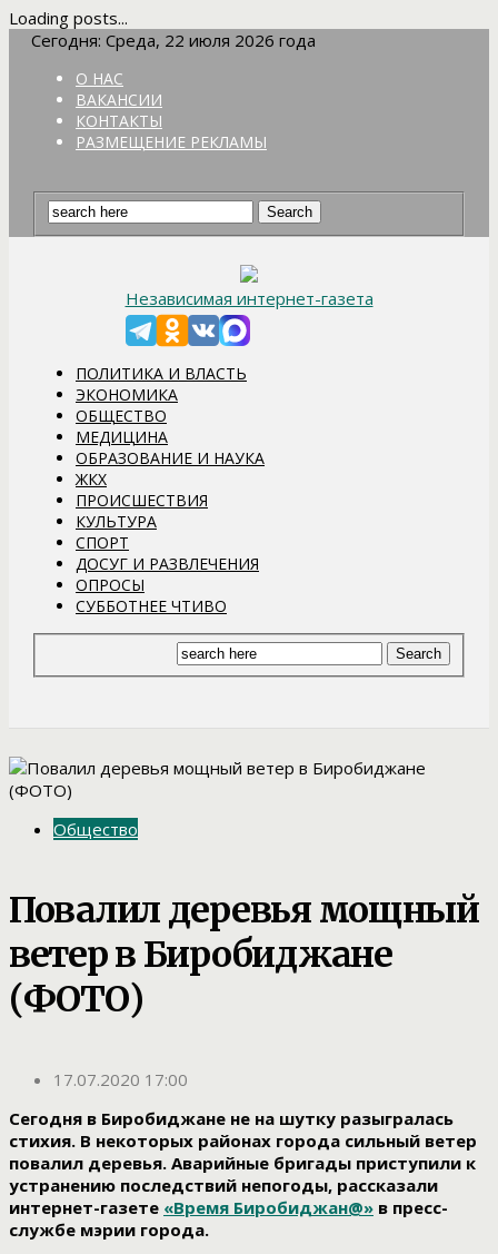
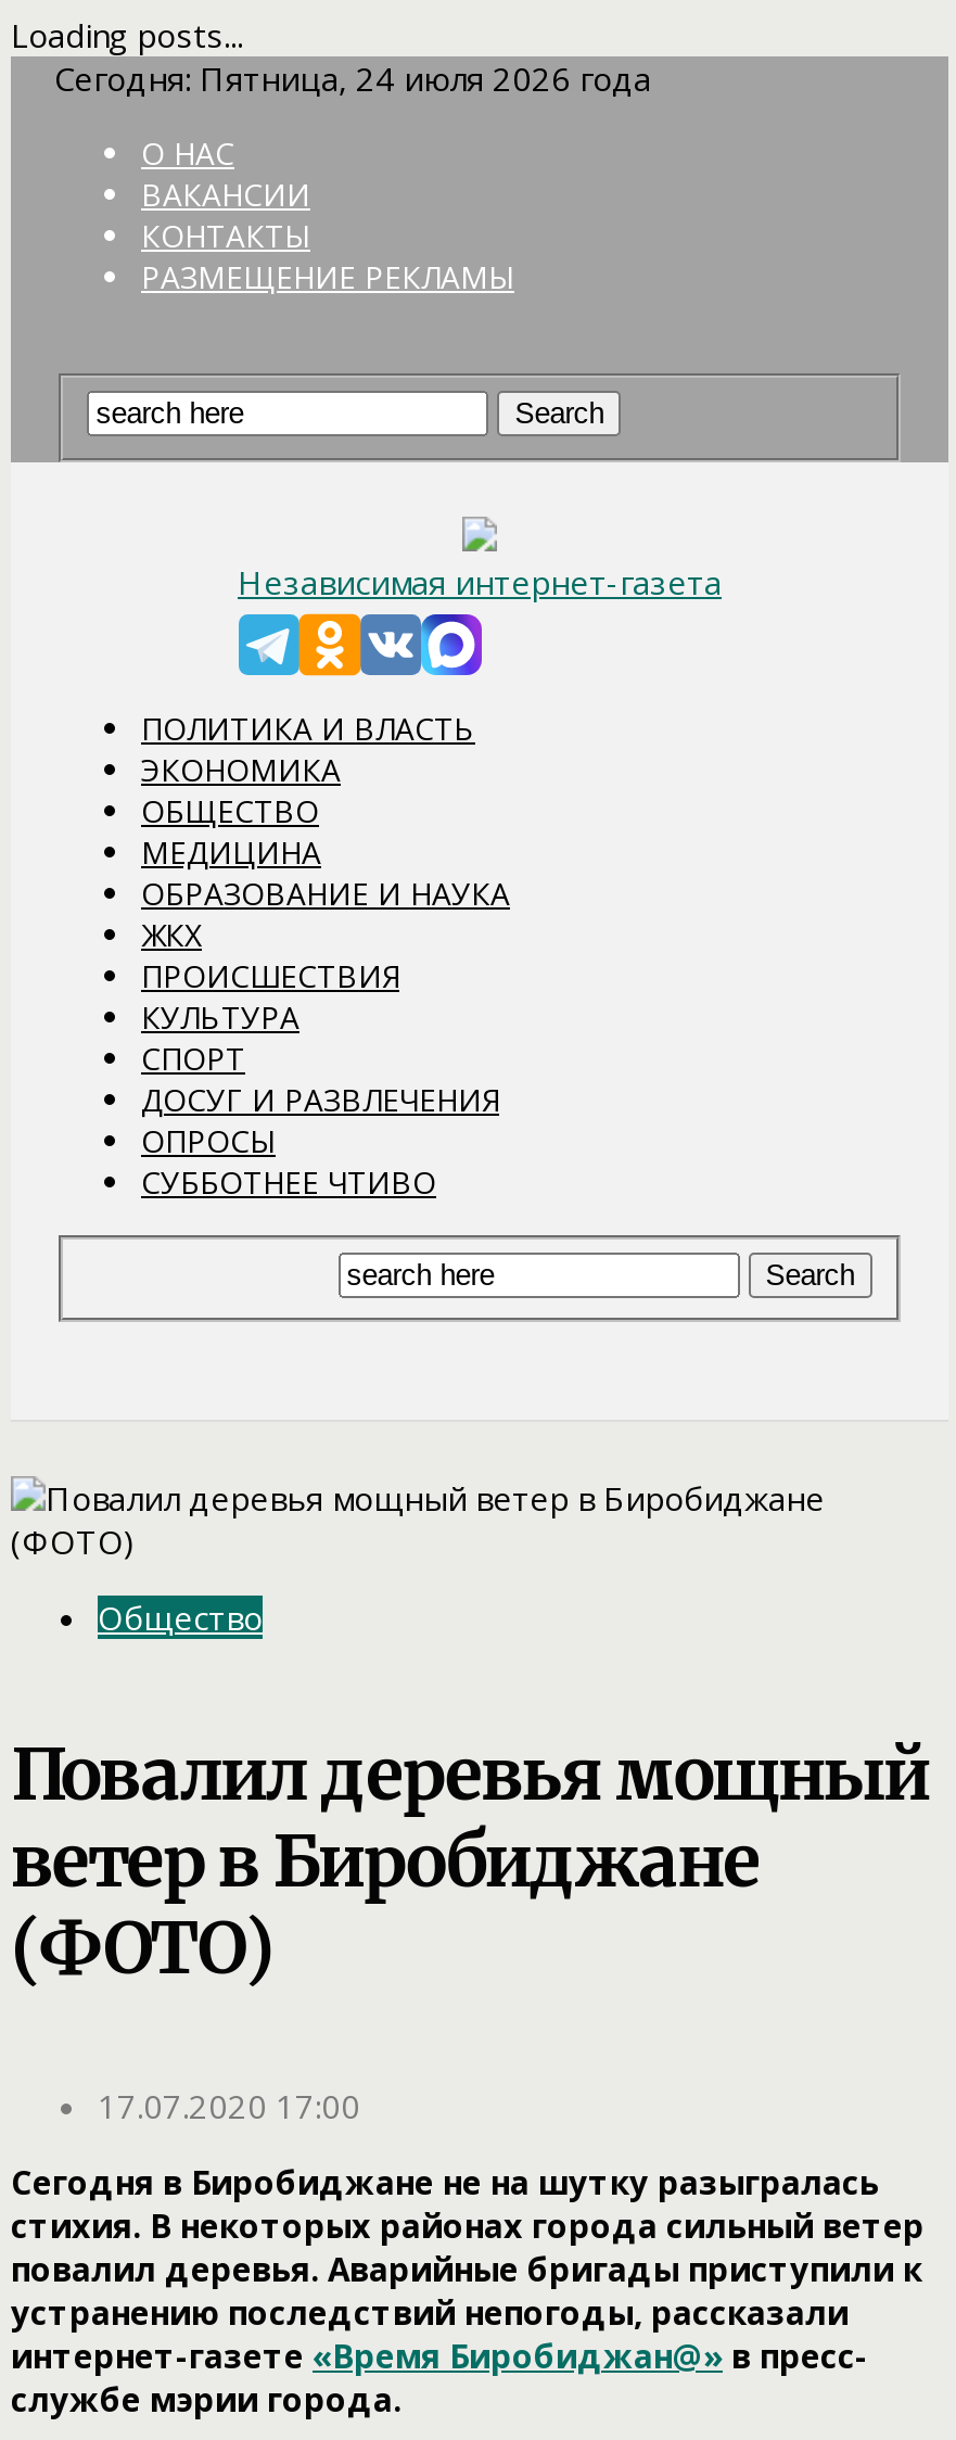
- Сегодня: Среда, 22 июля 2026 года
+ Сегодня: Пятница, 24 июля 2026 года
